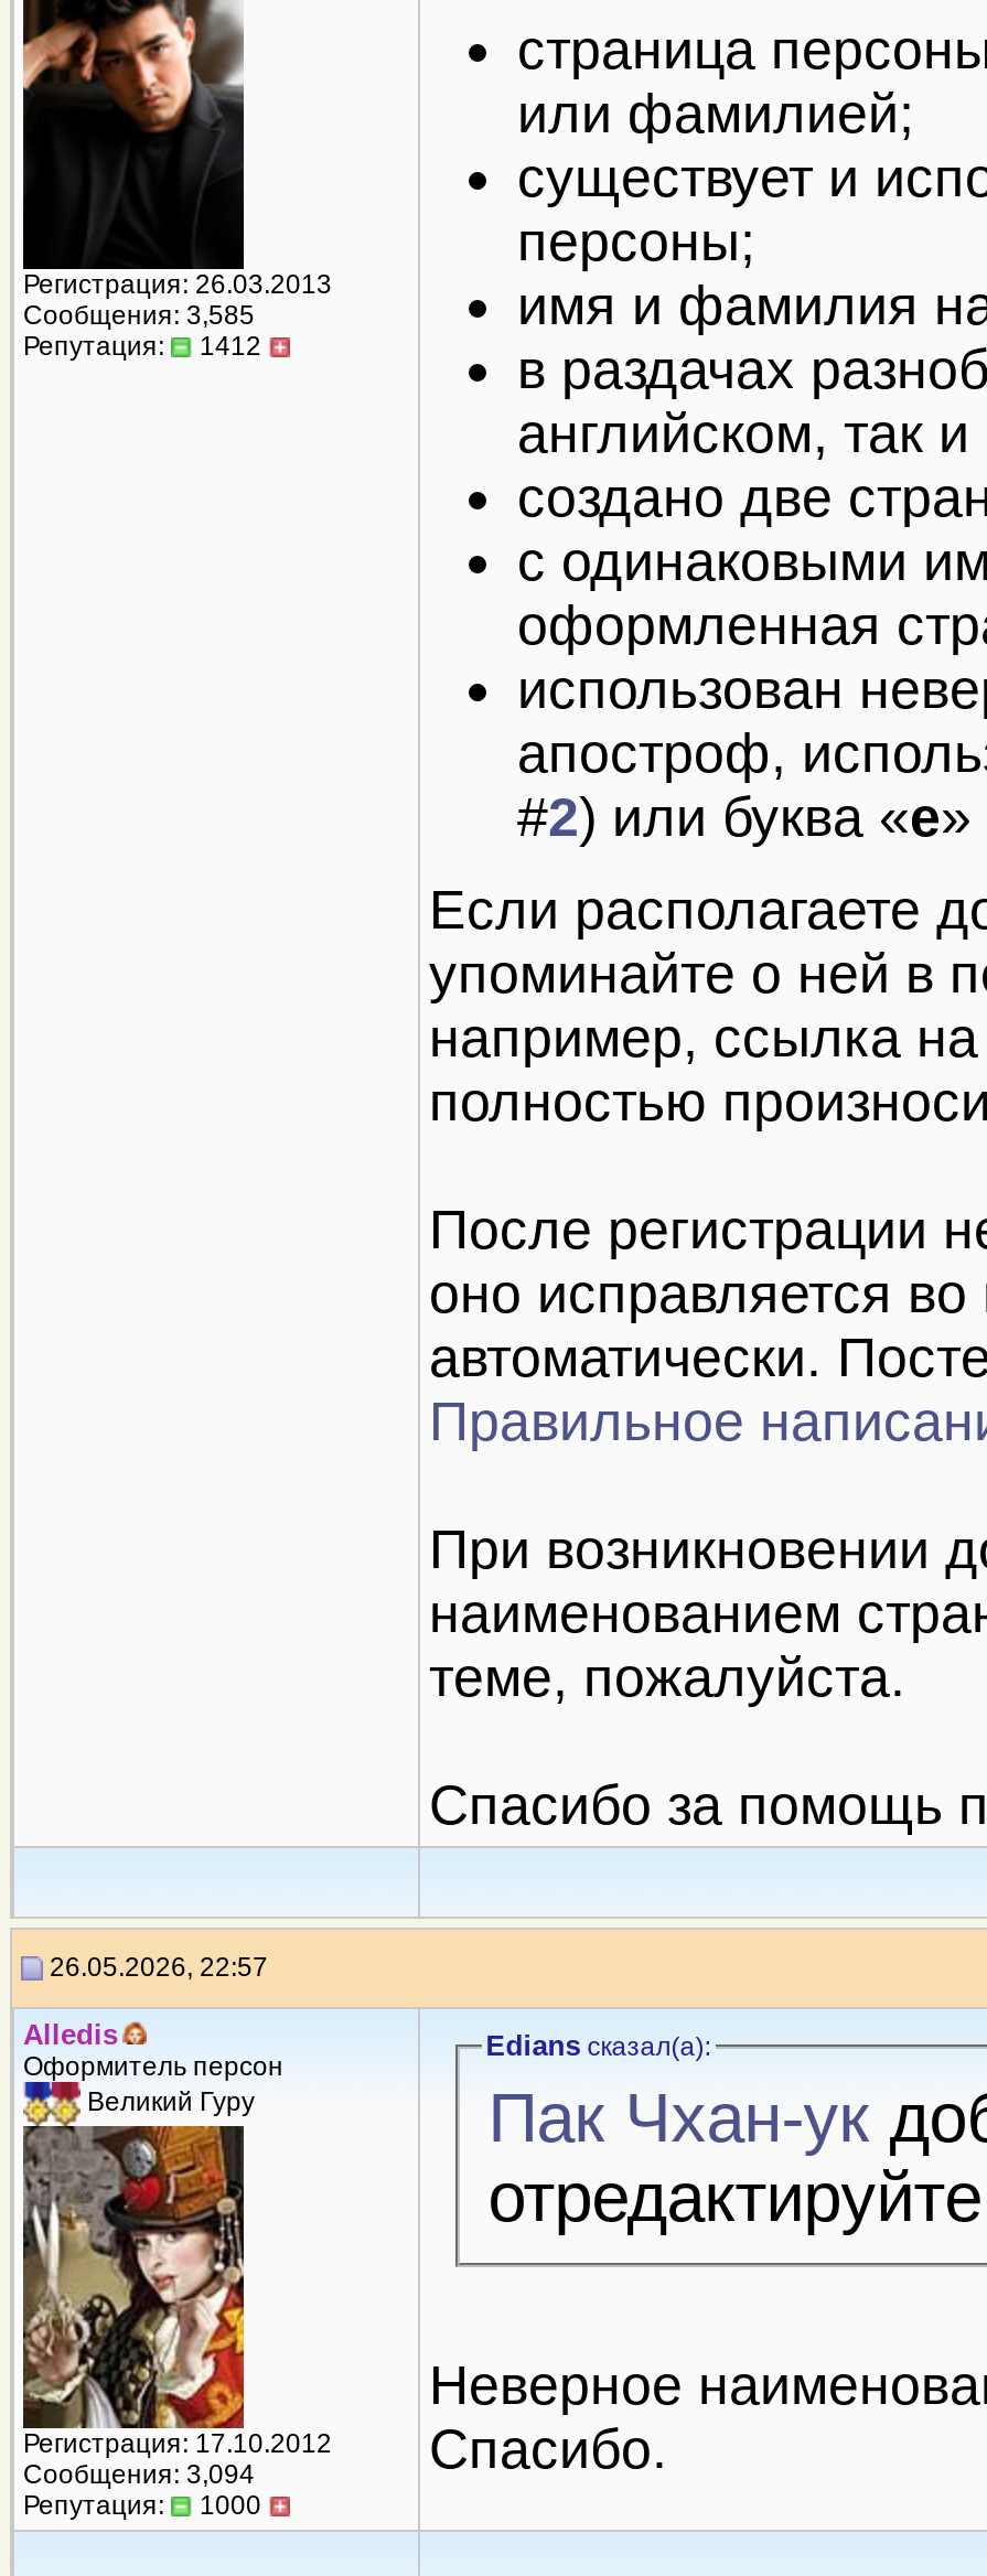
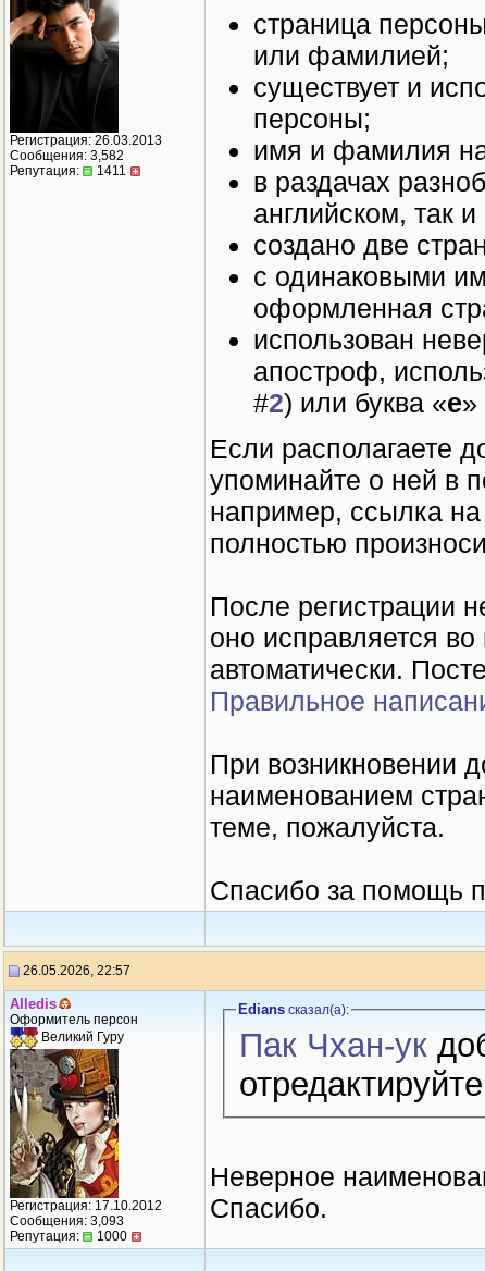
- Сообщения: 3,585
+ Сообщения: 3,582

- Репутация: 1412
+ Репутация: 1411

- Сообщения: 3,094
+ Сообщения: 3,093
